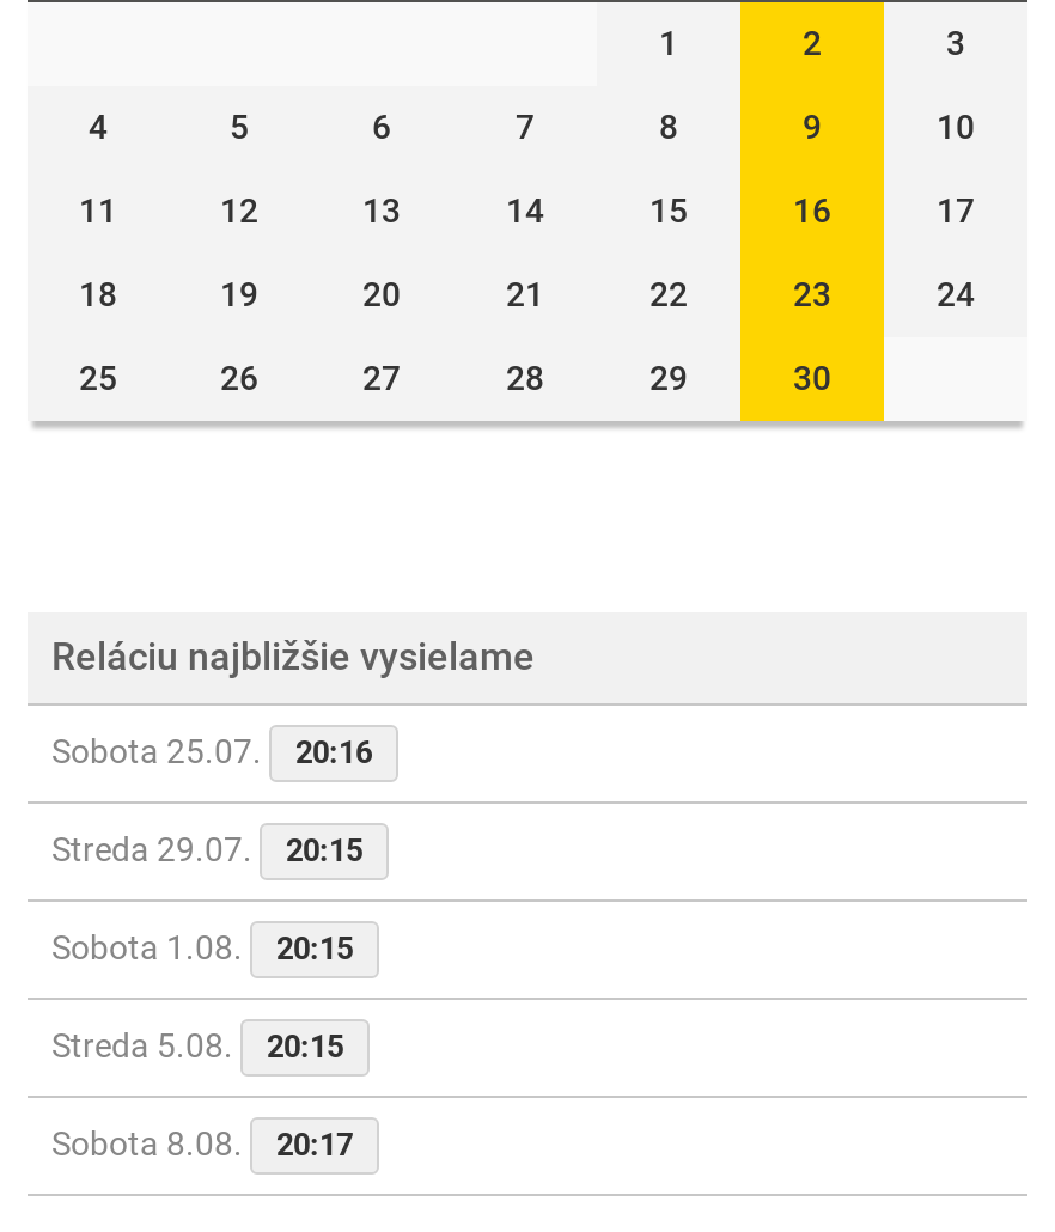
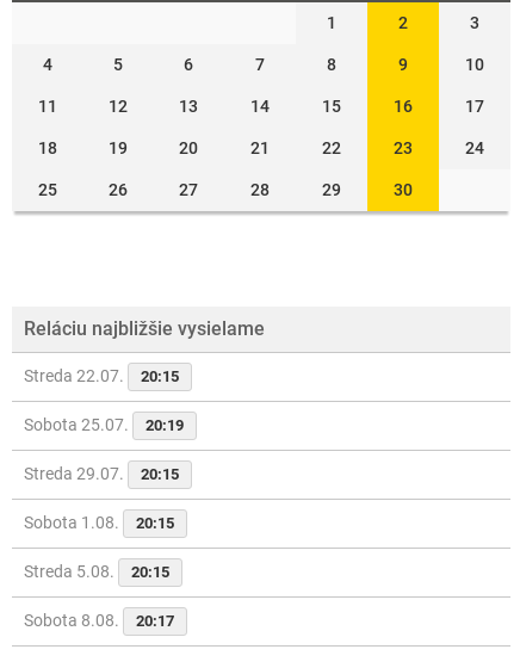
+ Streda 22.07.
+ 20:15

- Sobota 25.07. 20:16
+ Sobota 25.07. 20:19
